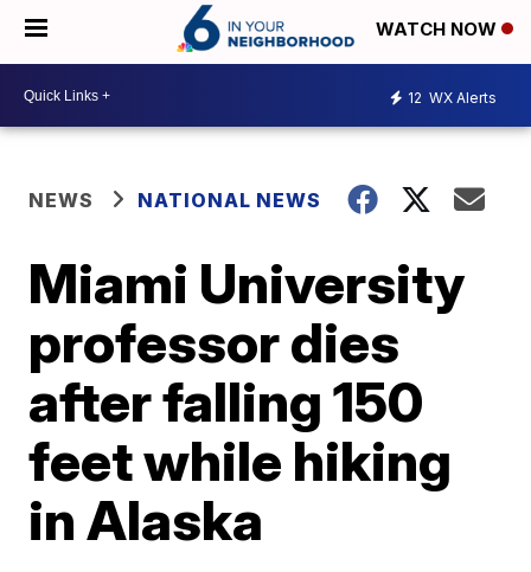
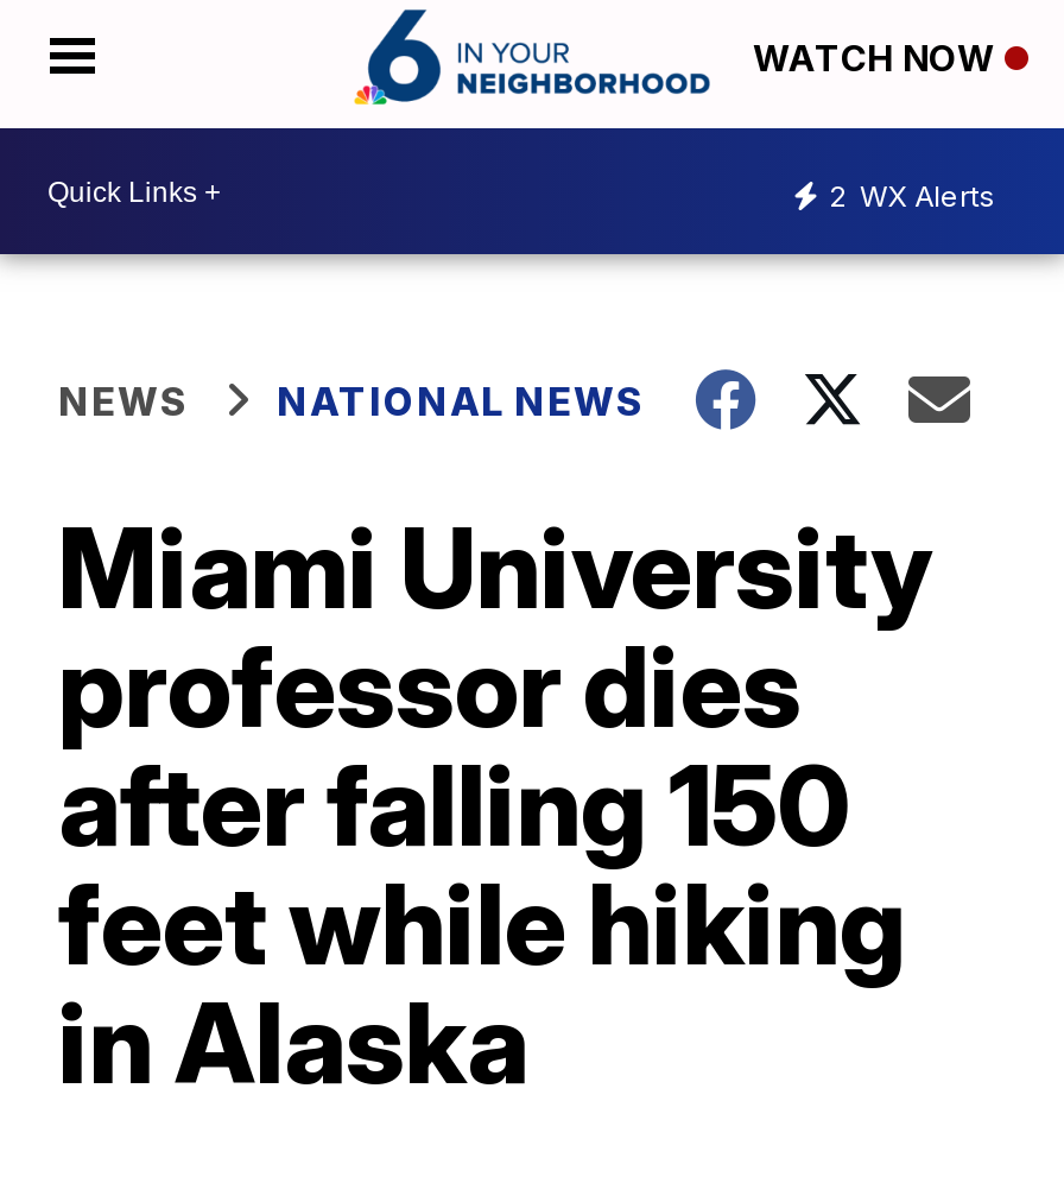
- 12 WX Alerts
+ 2 WX Alerts
